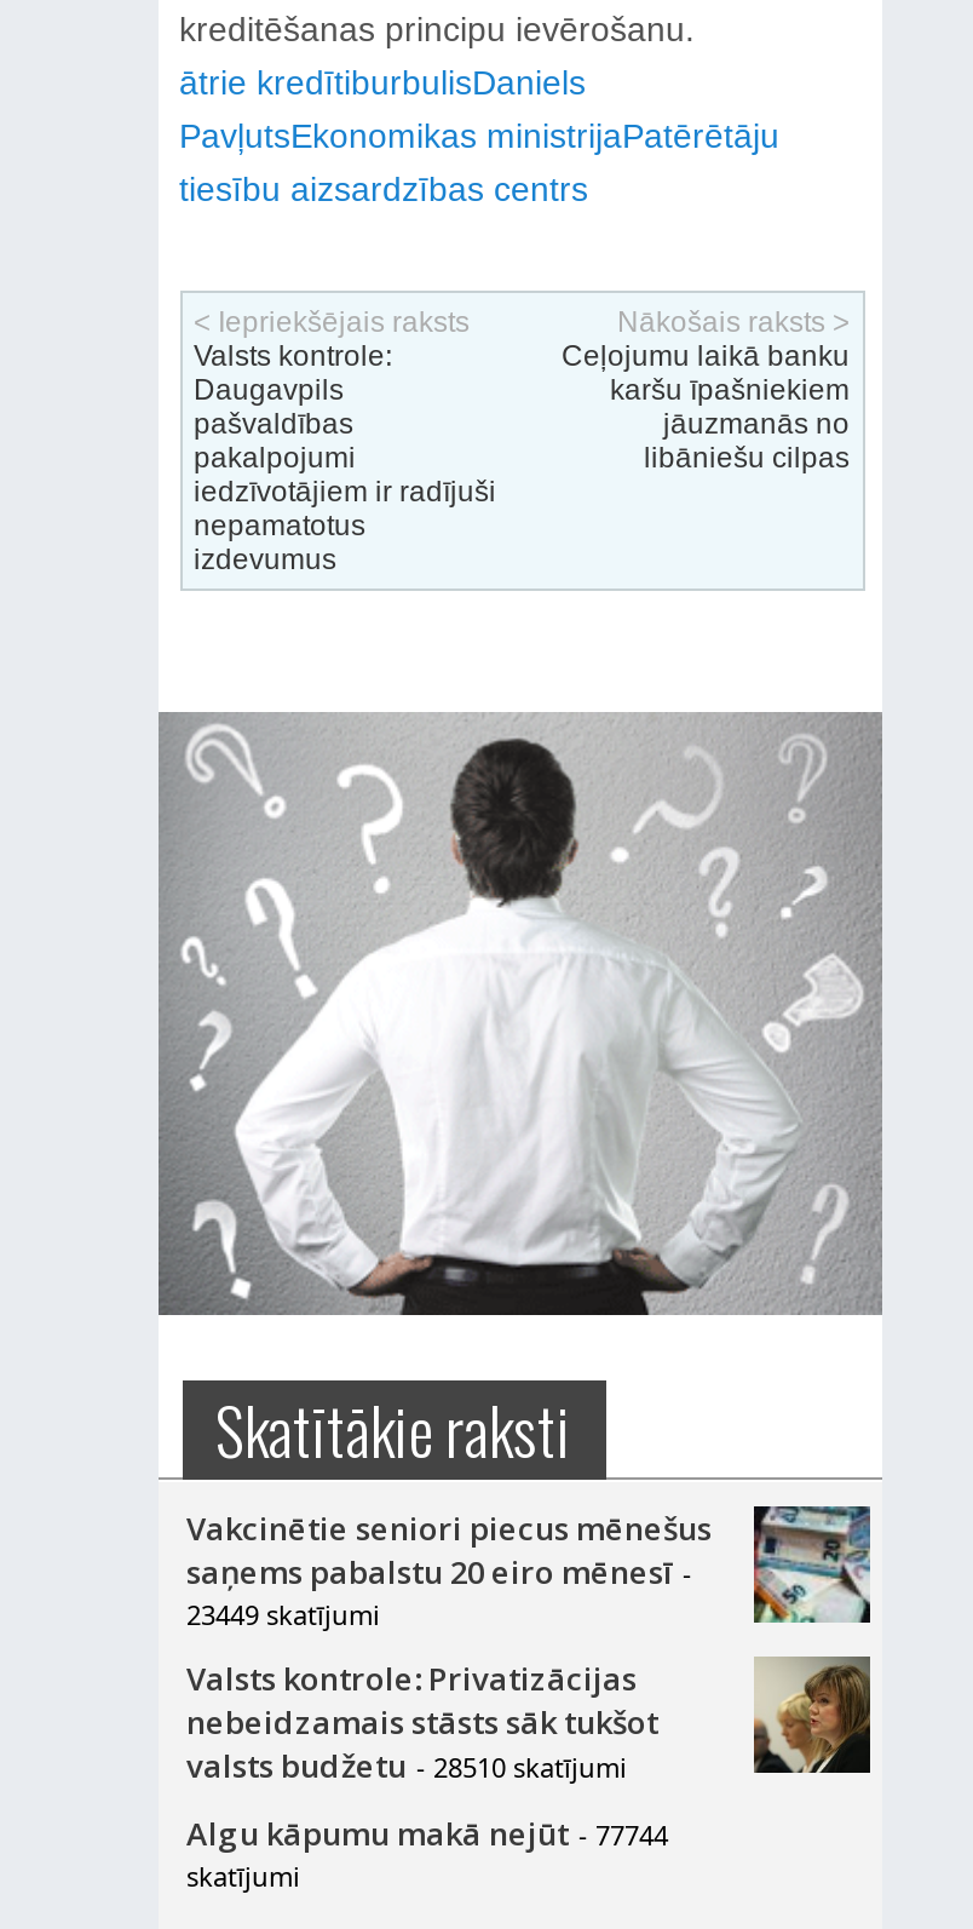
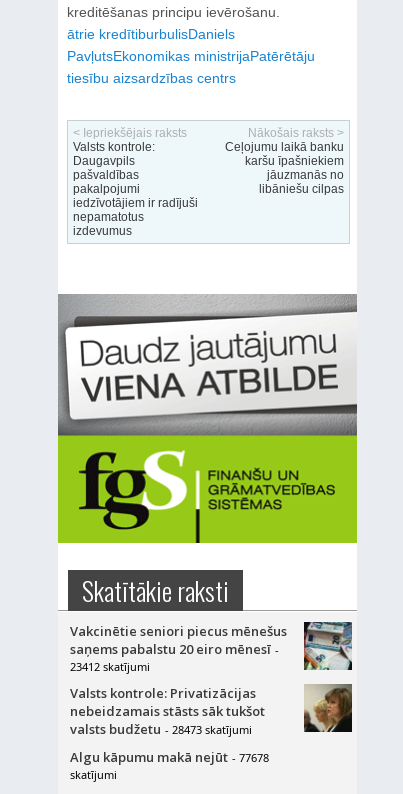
- [image]
+ [image]

- 23449 skatījumi
+ 23412 skatījumi

- valsts budžetu - 28510 skatījumi
+ valsts budžetu - 28473 skatījumi

- Algu kāpumu makā nejūt - 77744
+ Algu kāpumu makā nejūt - 77678
